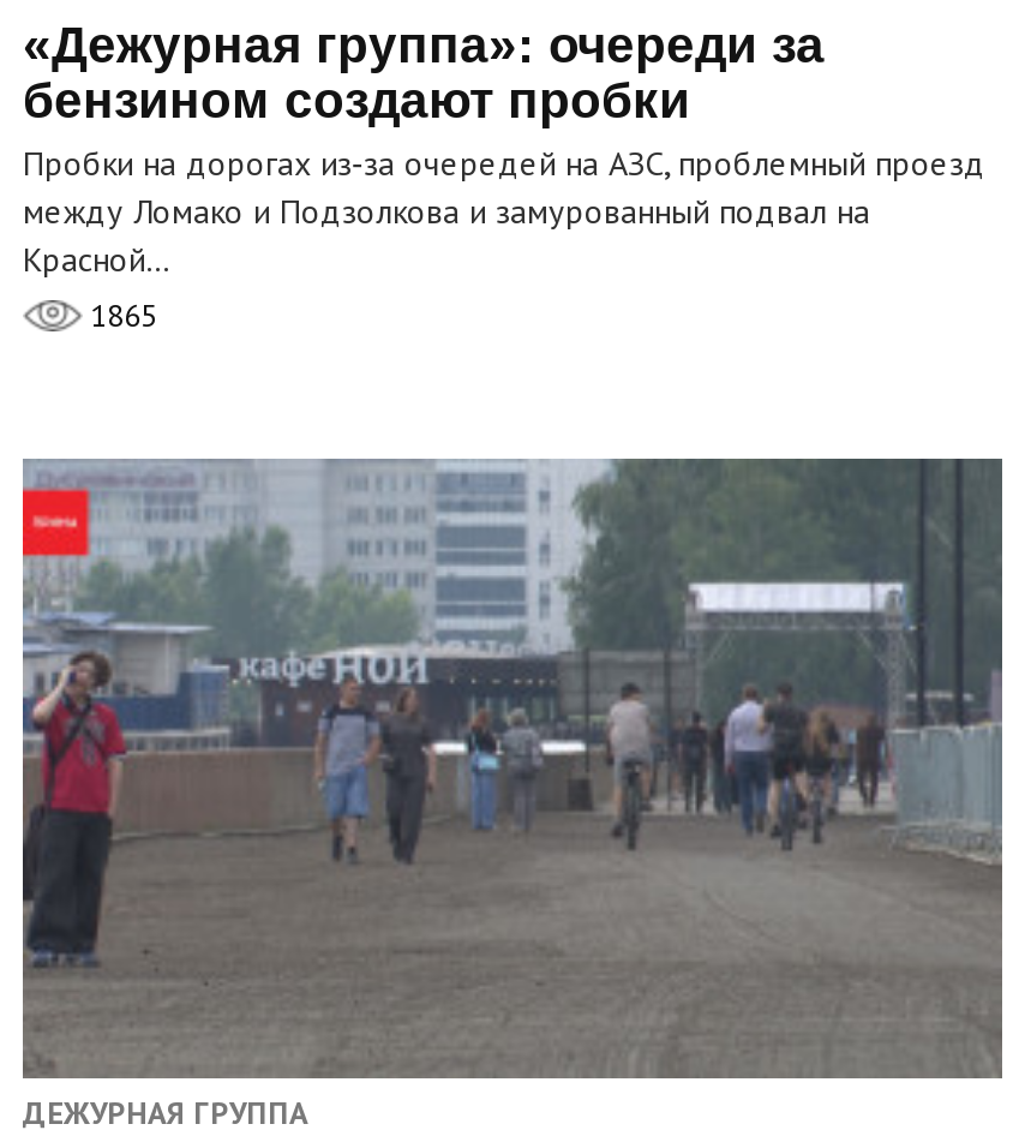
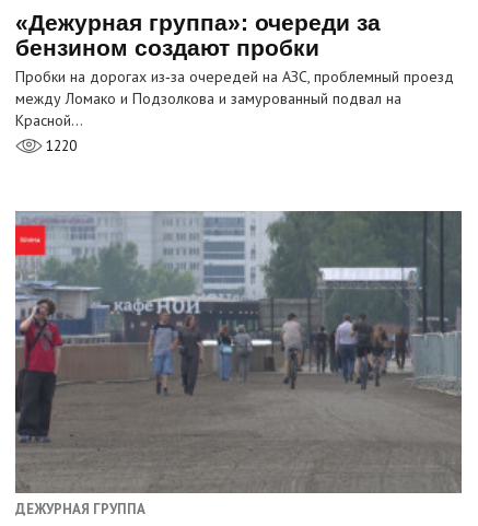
- 1865
+ 1220
